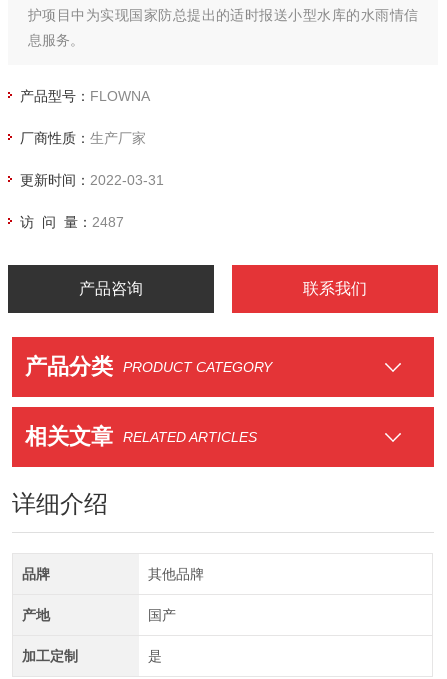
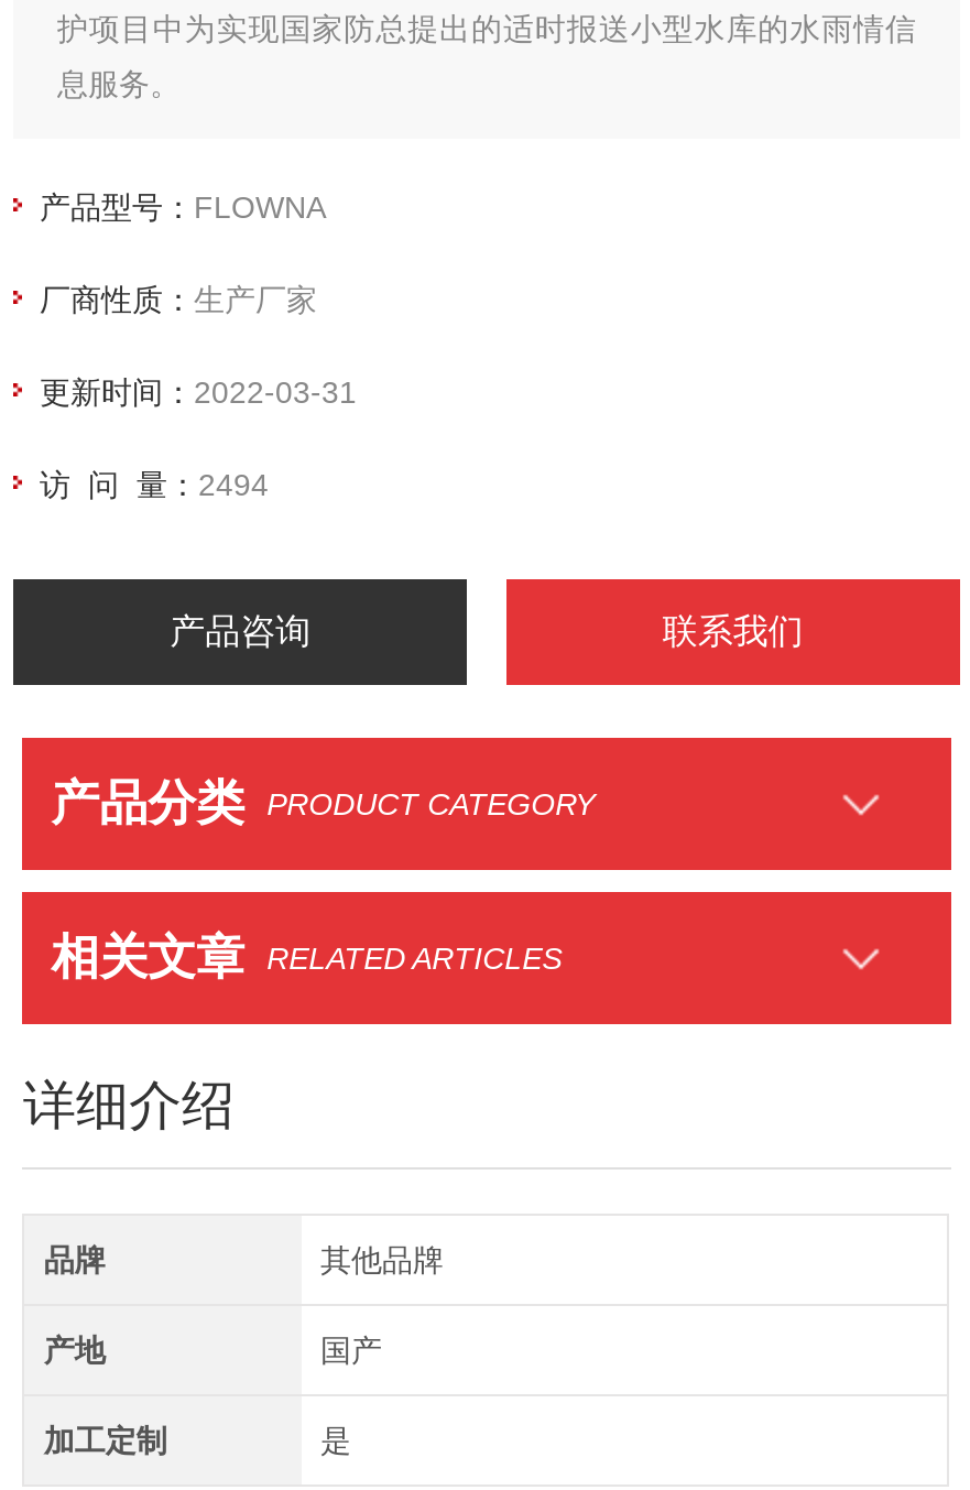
- 访 问 量：2487
+ 访 问 量：2494
